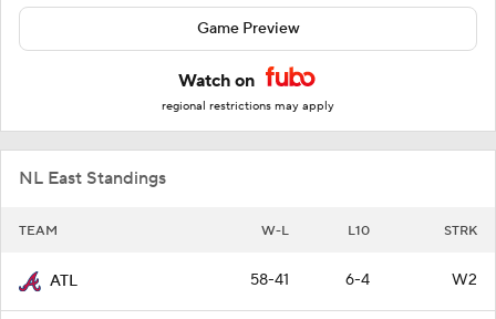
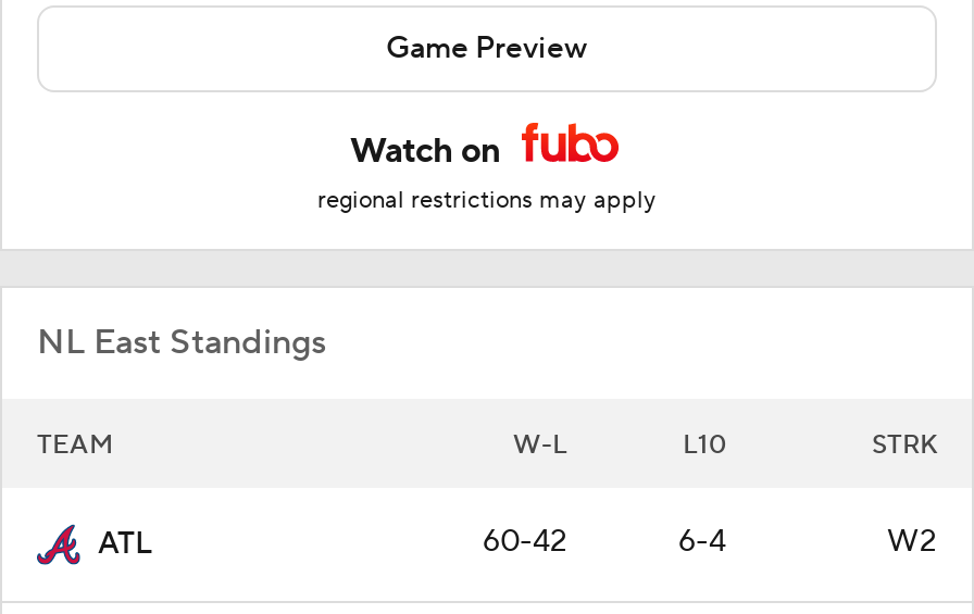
- 58-41
+ 60-42
